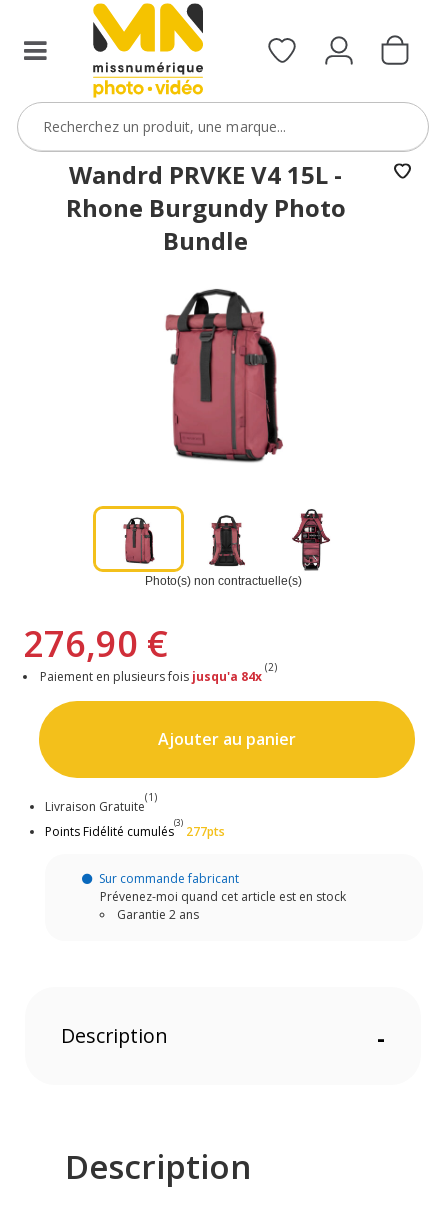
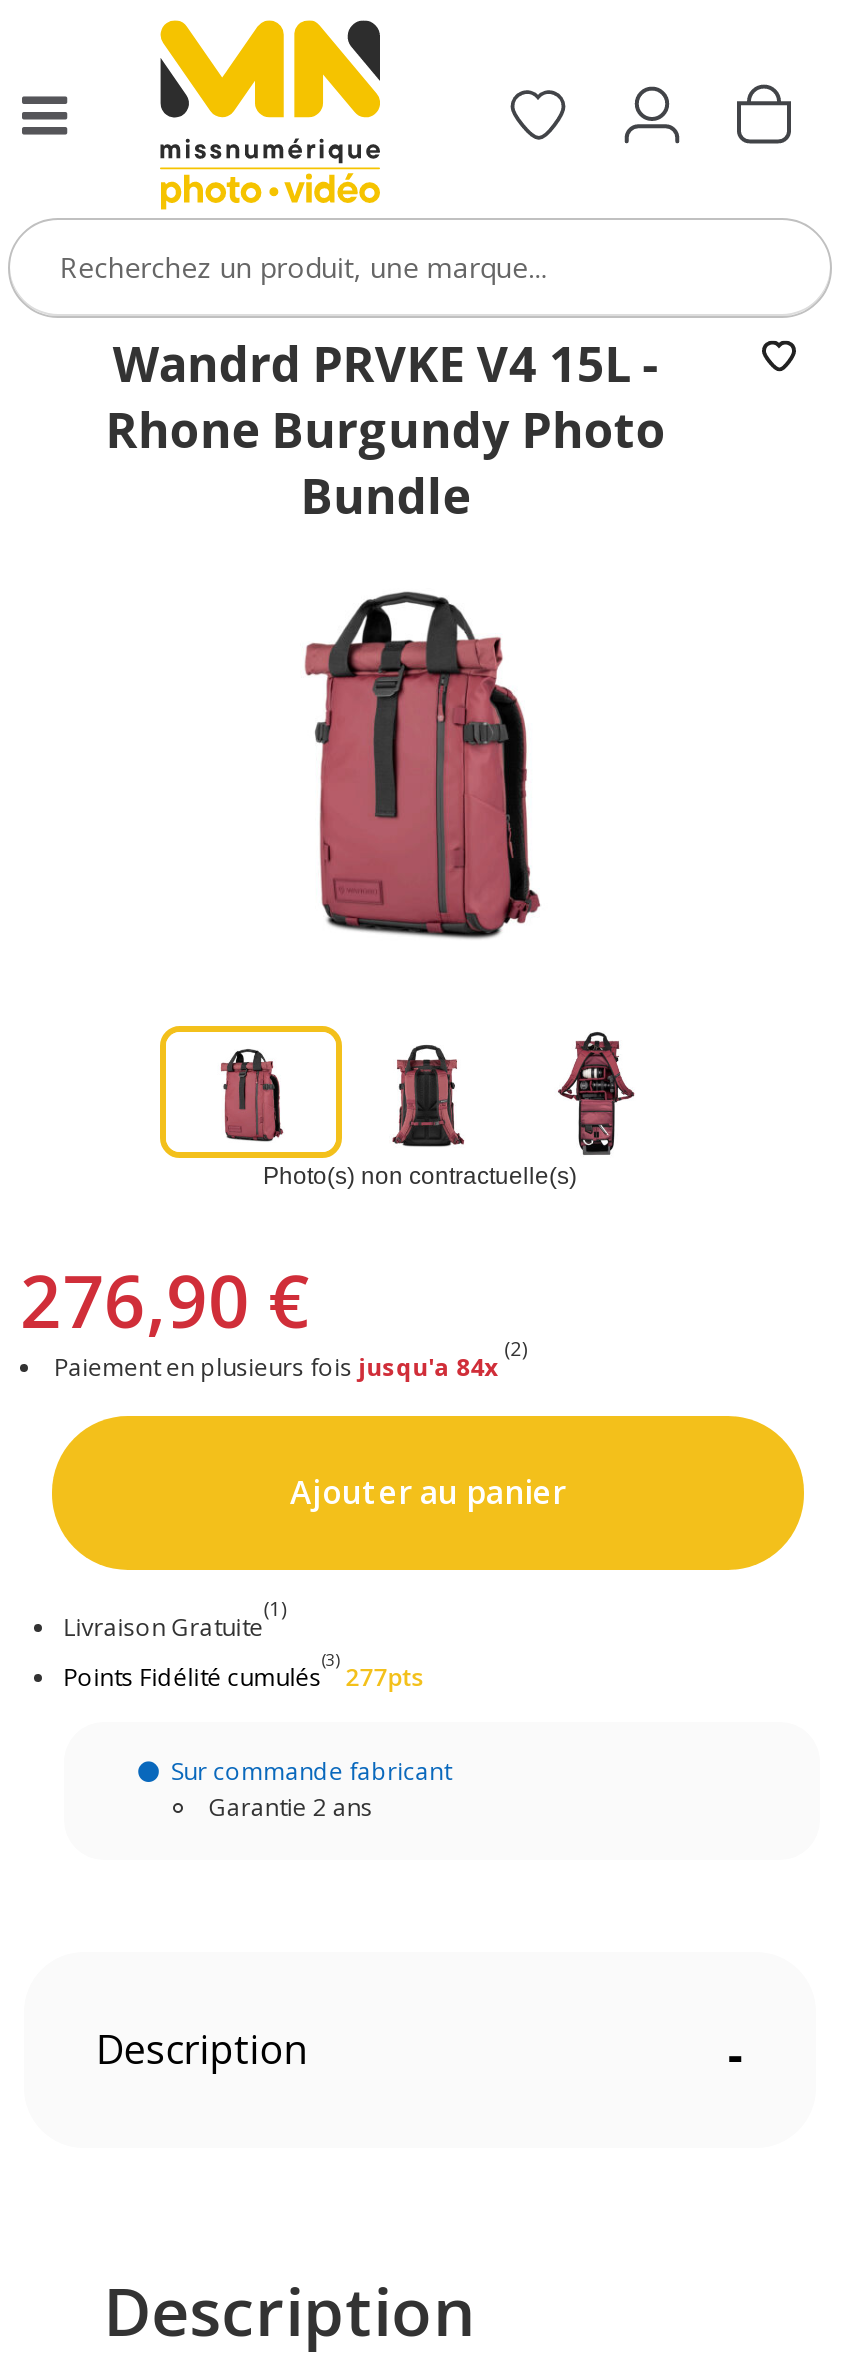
- Prévenez-moi quand cet article est en stock
